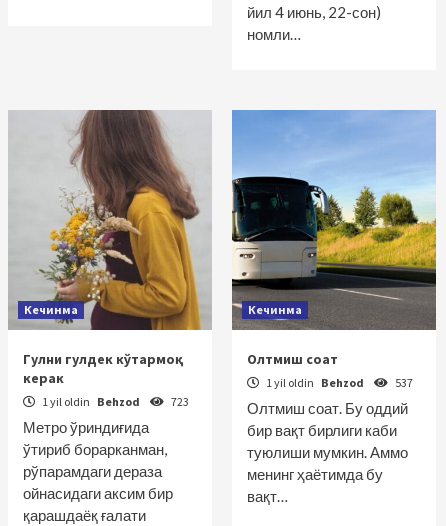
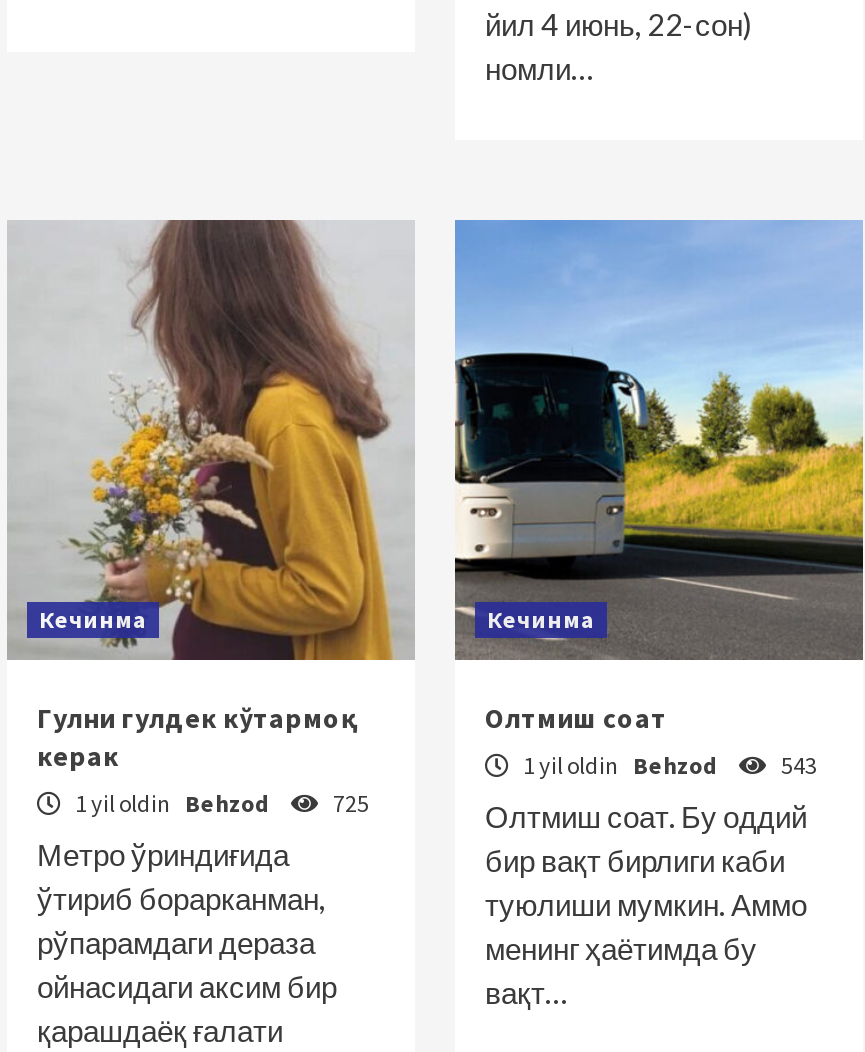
- 537
+ 543

- 723
+ 725
